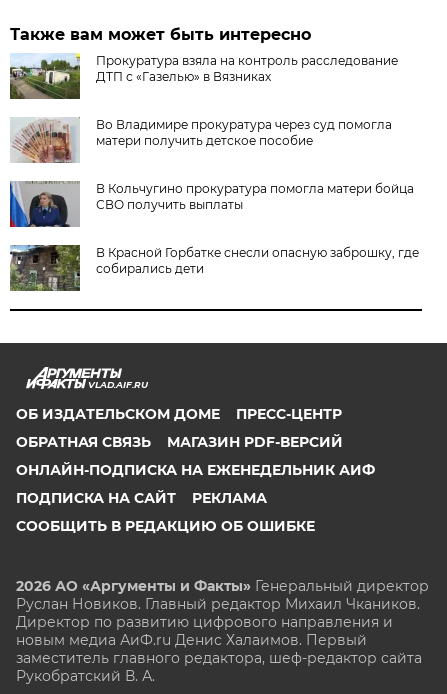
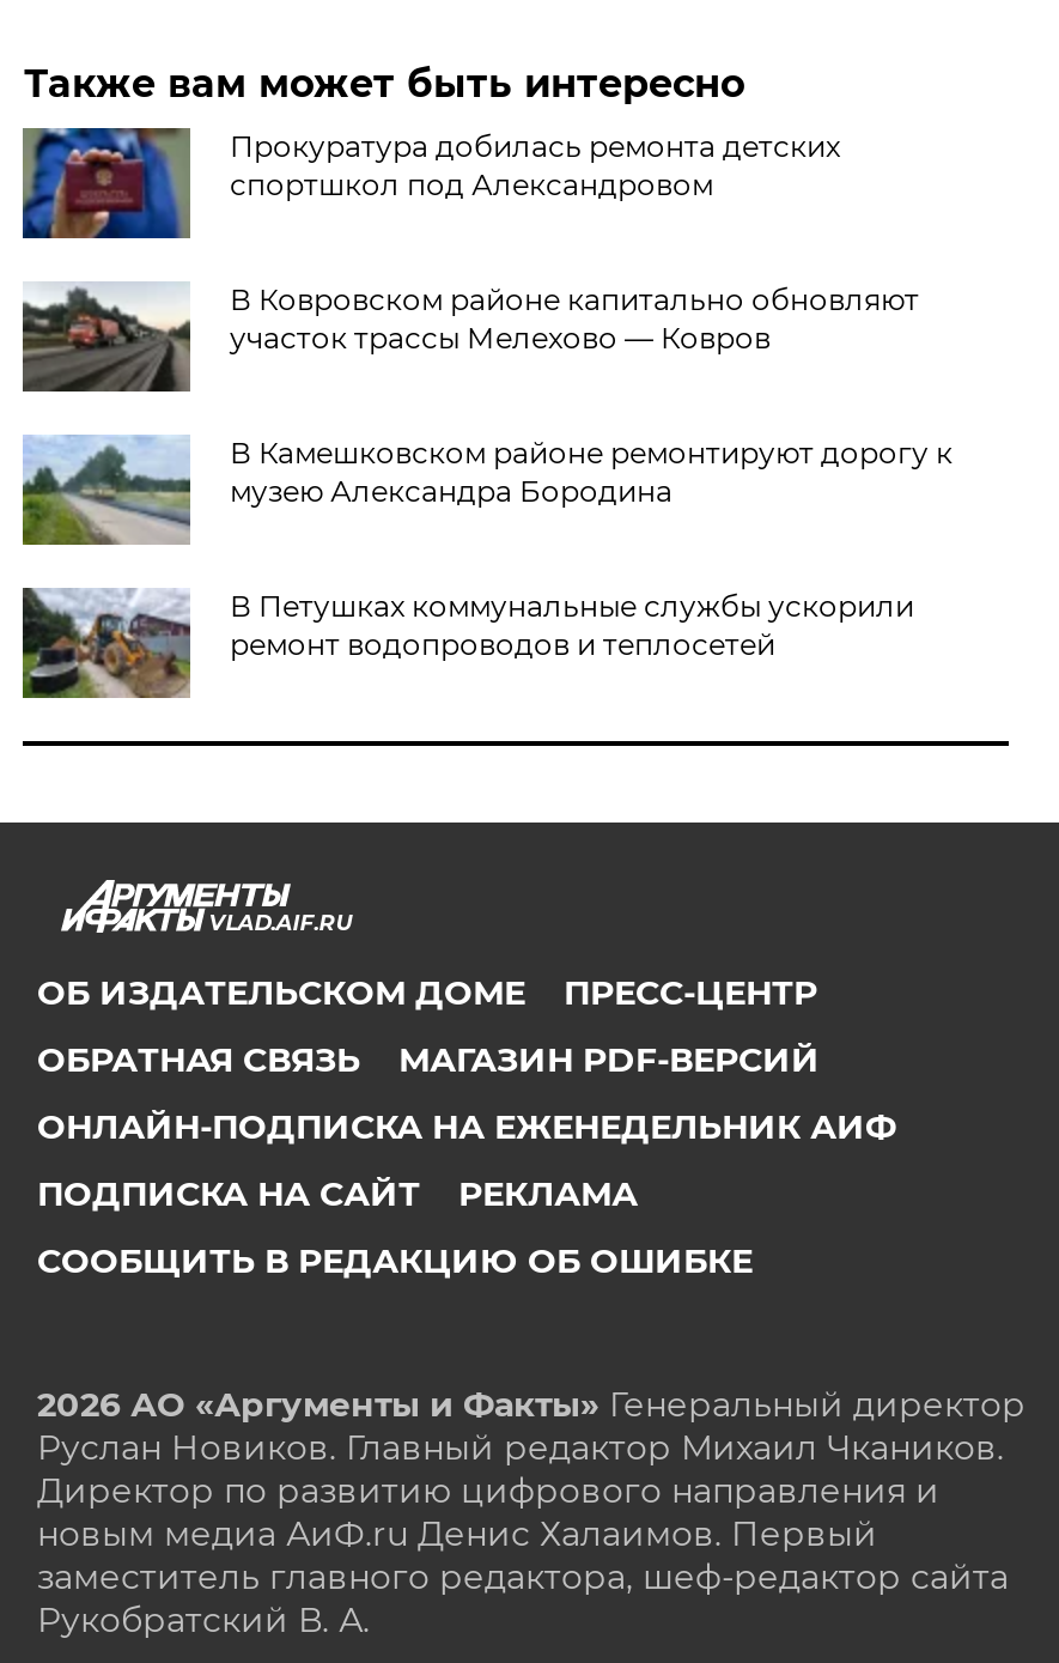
- [image]
- Прокуратура взяла на контроль расследование
- ДТП с «Газелью» в Вязниках
+ [image]
+ Прокуратура добилась ремонта детских
+ спортшкол под Александровом

- [image]
- Во Владимире прокуратура через суд помогла
- матери получить детское пособие
+ [image]
+ В Ковровском районе капитально обновляют
+ участок трассы Мелехово — Ковров

- [image]
- В Кольчугино прокуратура помогла матери бойца
- СВО получить выплаты
+ [image]
+ В Камешковском районе ремонтируют дорогу к
+ музею Александра Бородина

- [image]
- В Красной Горбатке снесли опасную заброшку, где
- собирались дети
+ [image]
+ В Петушках коммунальные службы ускорили
+ ремонт водопроводов и теплосетей
